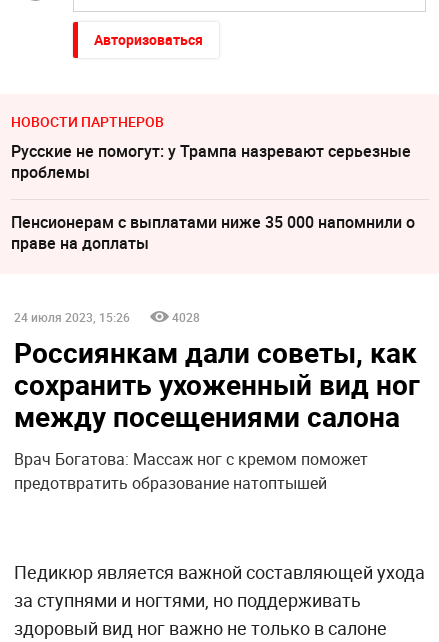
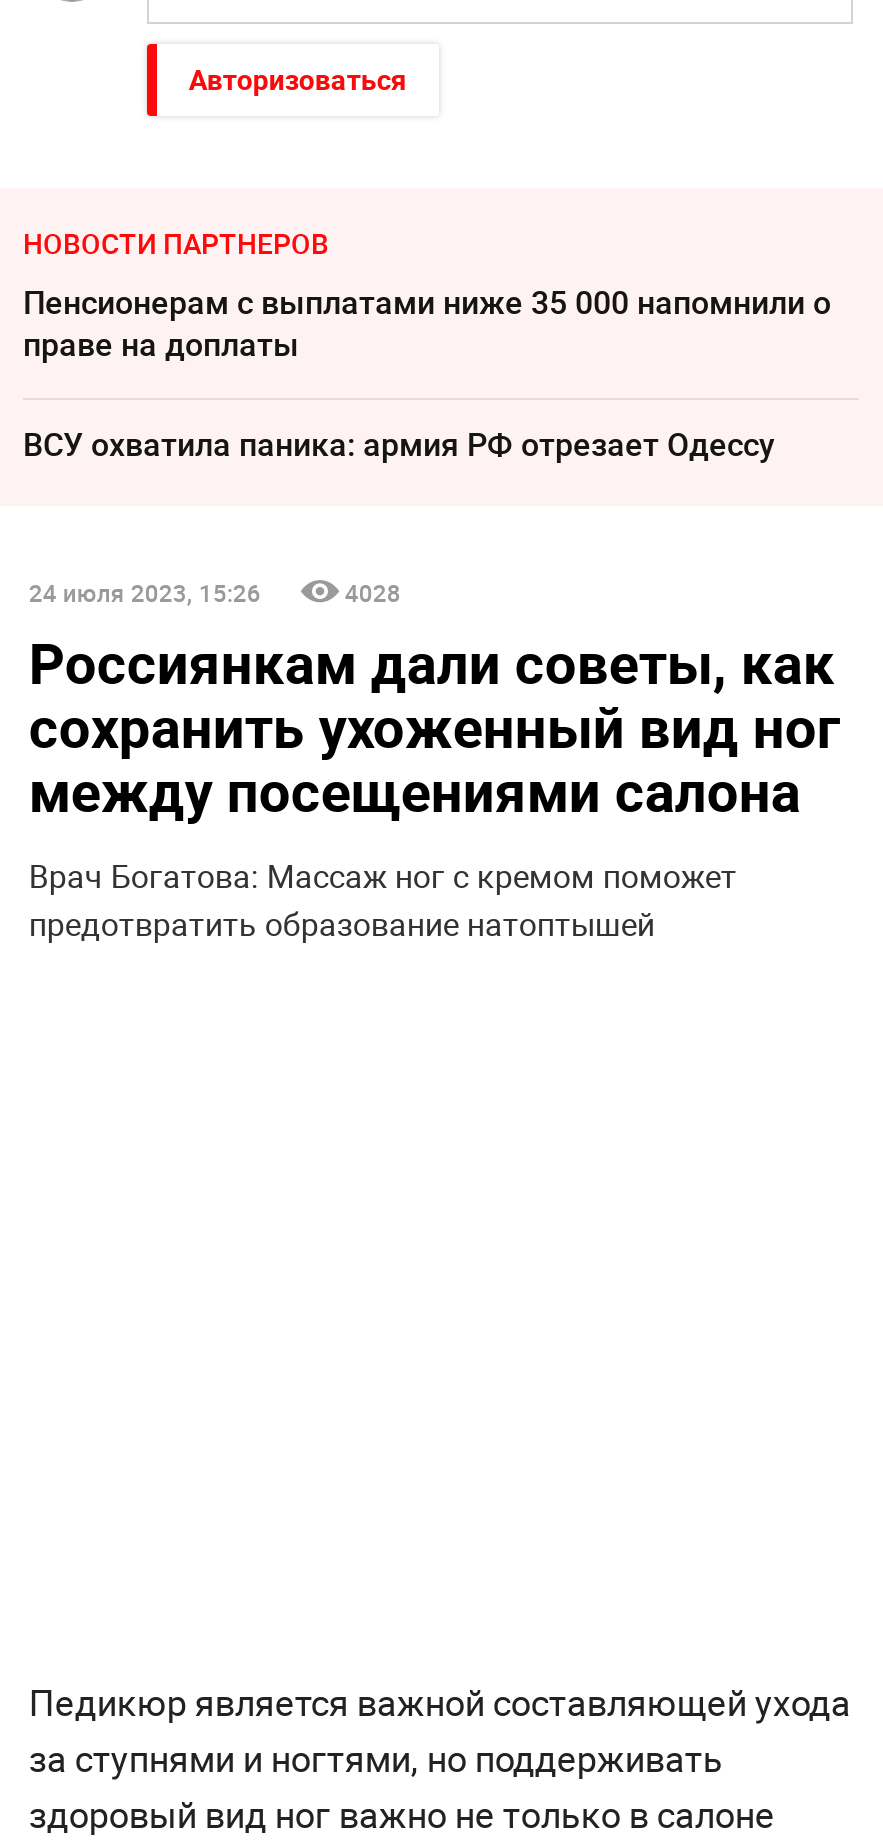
- Русские не помогут: у Трампа назревают серьезные
- проблемы

moved up: Пенсионерам с выплатами ниже 35 000 напомнили о | праве на доплаты

+ ВСУ охватила паника: армия РФ отрезает Одессу

moved up: 24 июля 2023, 15:26 | 4028 | Россиянкам дали советы, как | сохранить ухоженный вид ног | между посещениями салона | Врач Богатова: Массаж ног с кремом поможет | предотвратить образование натоптышей
